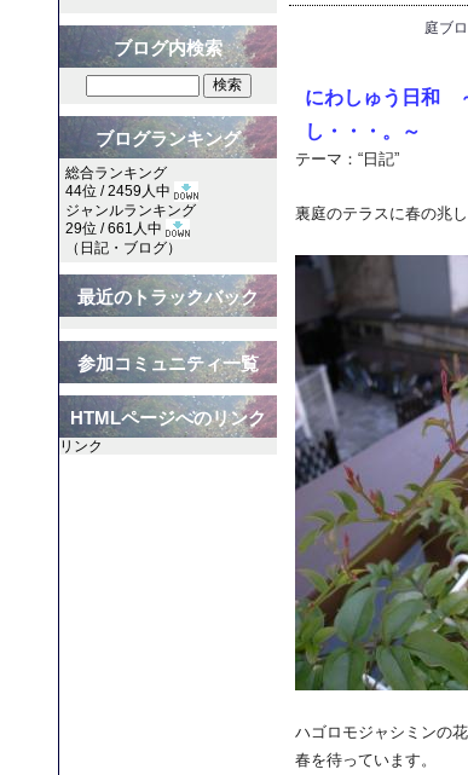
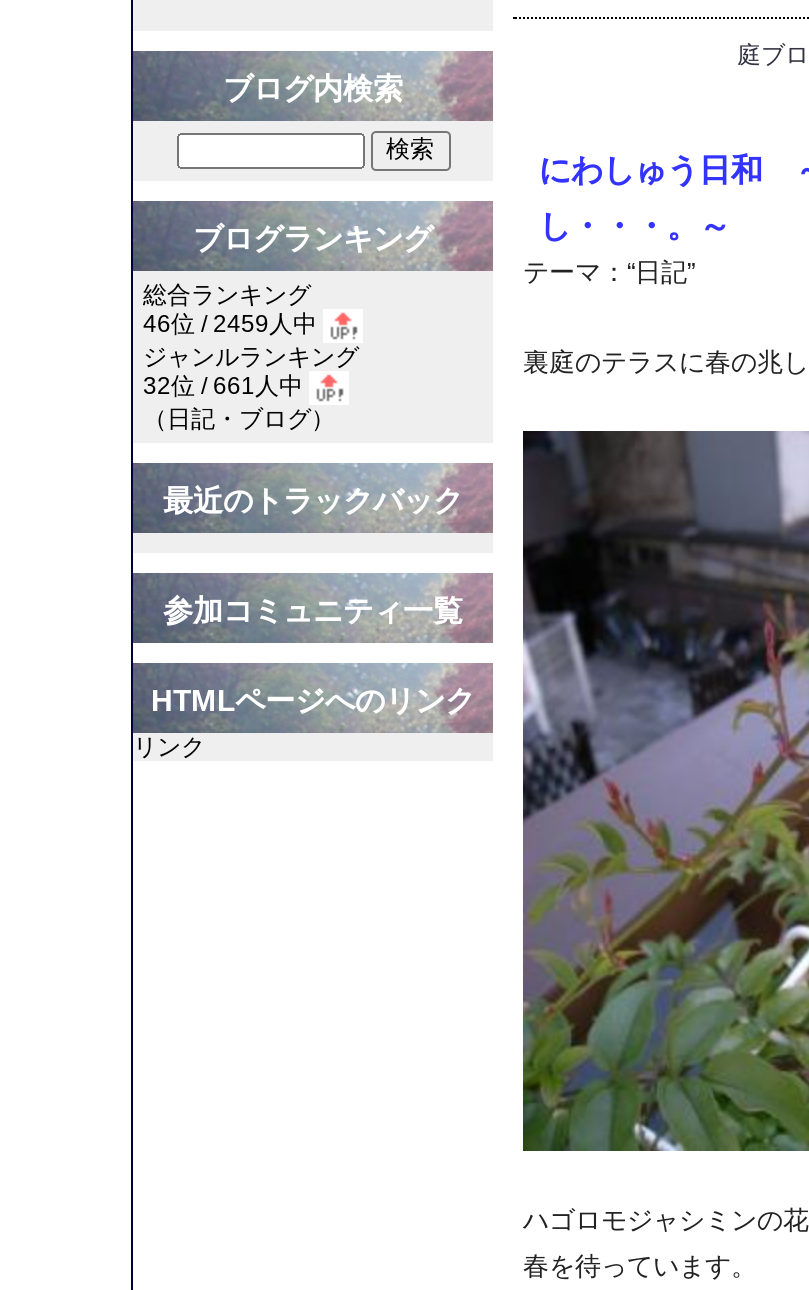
- 44位 / 2459人中
+ 46位 / 2459人中

- 29位 / 661人中
+ 32位 / 661人中
